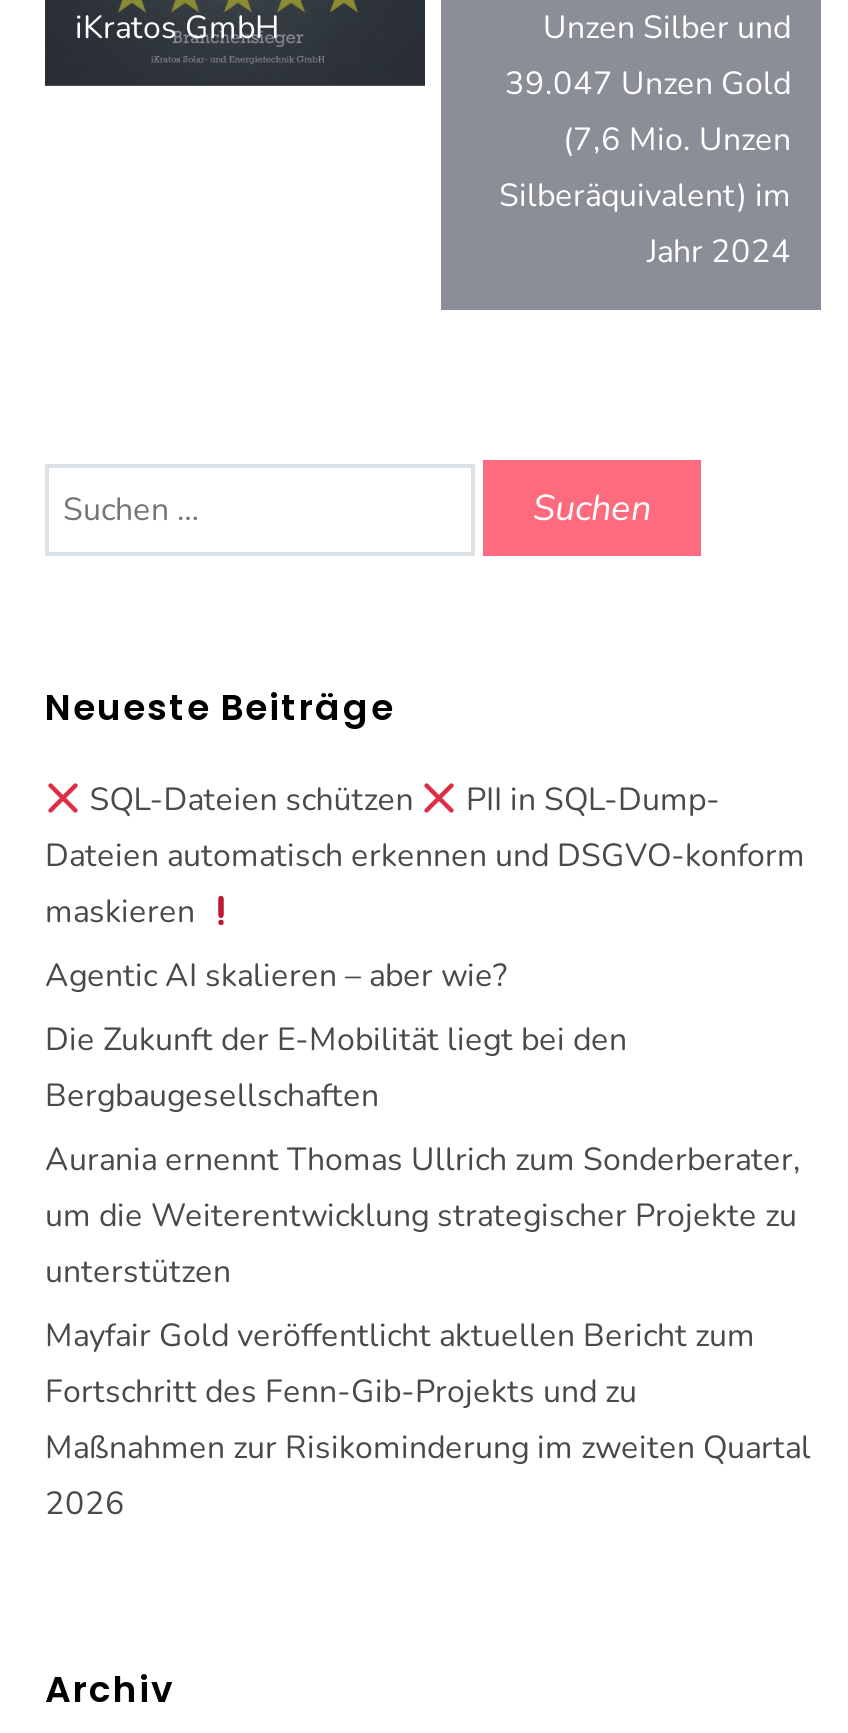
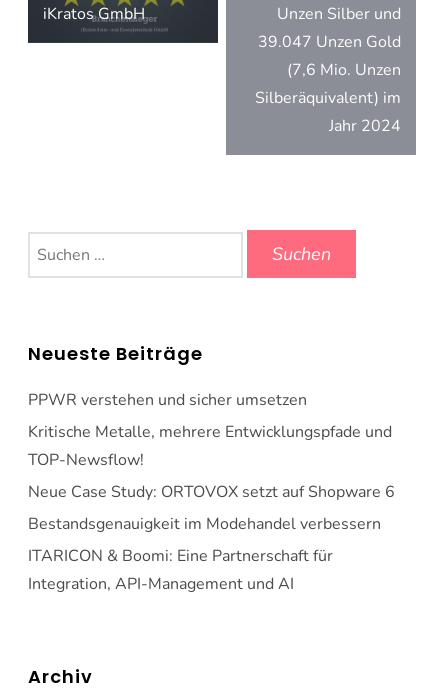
- SQL-Dateien schützen
- PII in SQL-Dump-
- Dateien automatisch erkennen und DSGVO-konform
- maskieren
+ PPWR verstehen und sicher umsetzen

- Agentic AI skalieren – aber wie?
+ Kritische Metalle, mehrere Entwicklungspfade und
+ TOP-Newsflow!

- Die Zukunft der E-Mobilität liegt bei den
- Bergbaugesellschaften
+ Neue Case Study: ORTOVOX setzt auf Shopware 6

- Aurania ernennt Thomas Ullrich zum Sonderberater,
- um die Weiterentwicklung strategischer Projekte zu
- unterstützen
+ Bestandsgenauigkeit im Modehandel verbessern

- Mayfair Gold veröffentlicht aktuellen Bericht zum
- Fortschritt des Fenn-Gib-Projekts und zu
- Maßnahmen zur Risikominderung im zweiten Quartal
- 2026
+ ITARICON & Boomi: Eine Partnerschaft für
+ Integration, API-Management und AI
